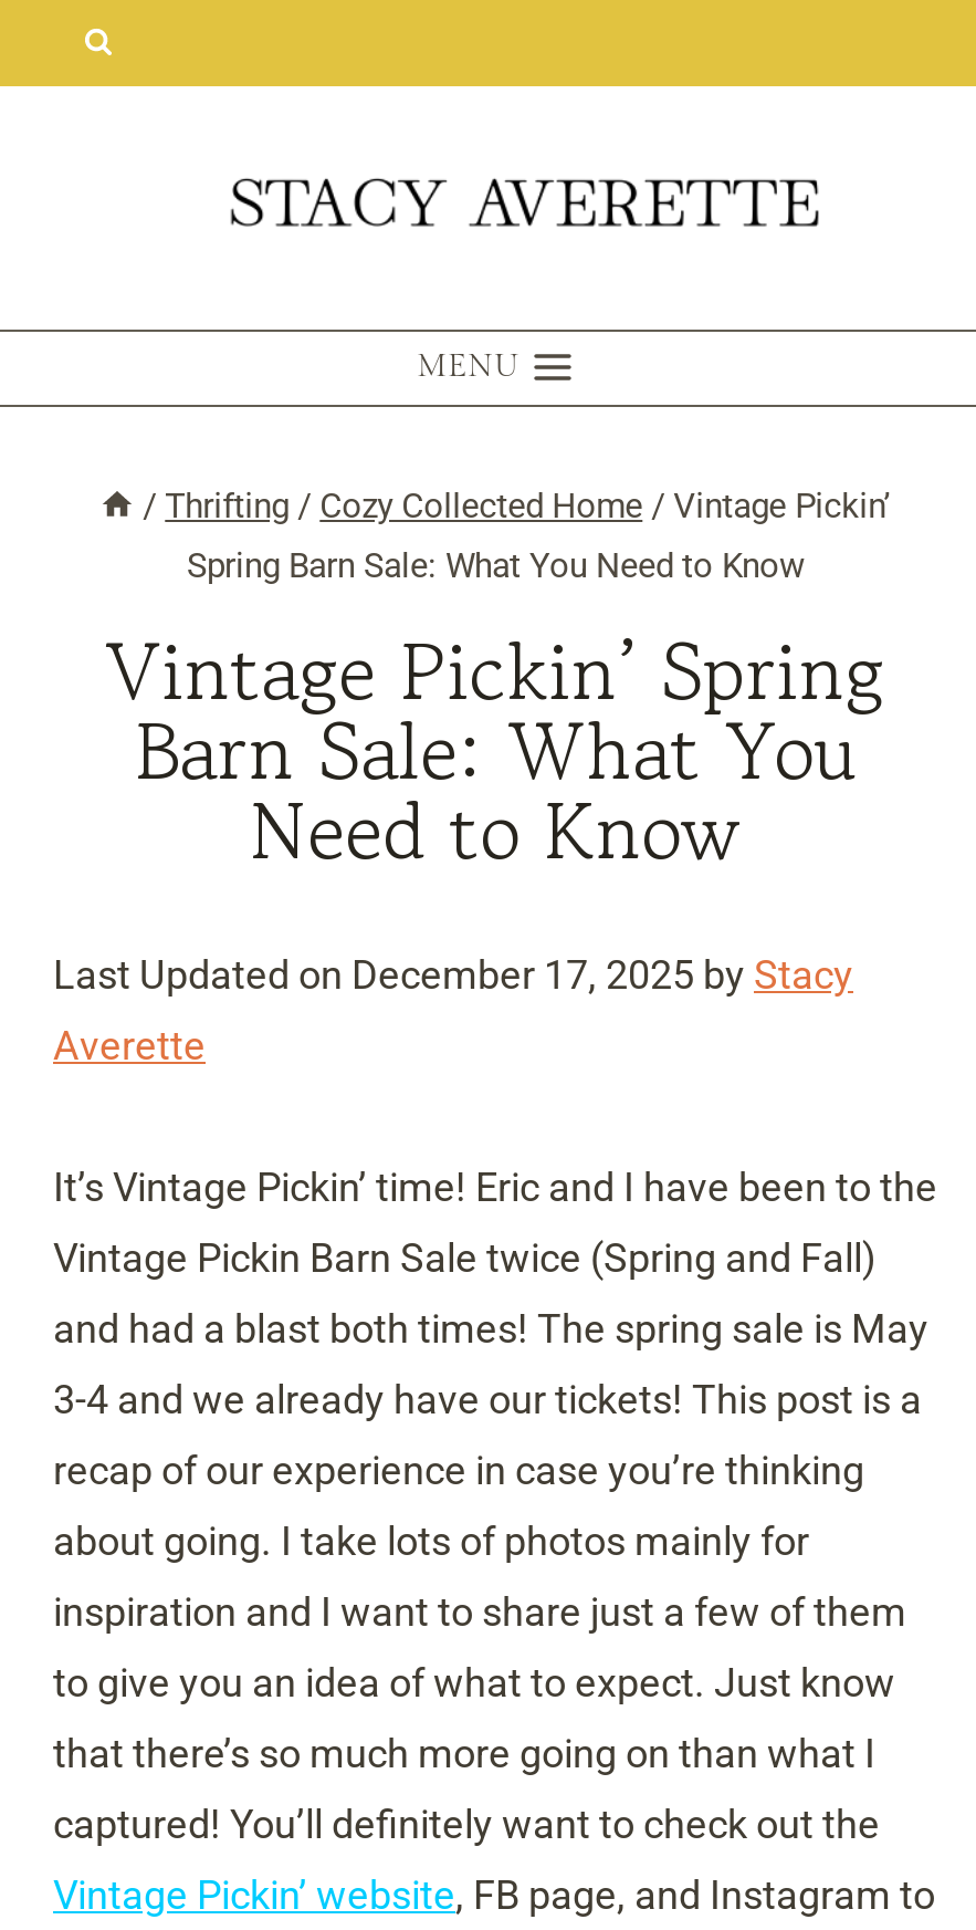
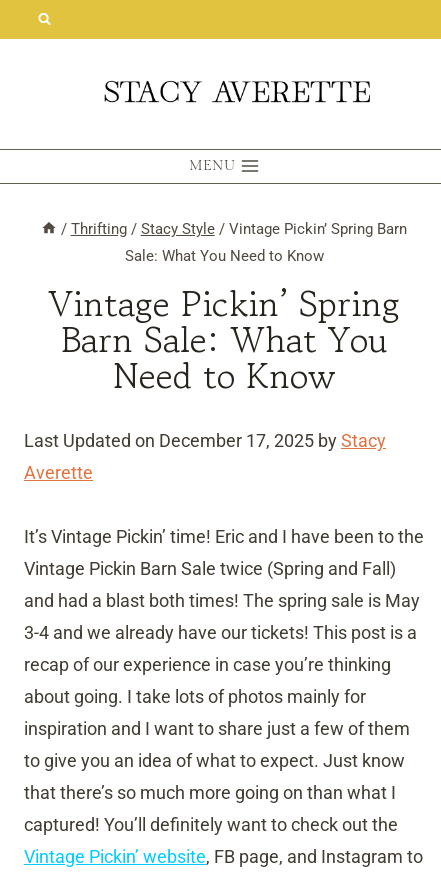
- / Thrifting / Cozy Collected Home / Vintage Pickin’
+ / Thrifting / Stacy Style / Vintage Pickin’ Spring Barn

- Spring Barn Sale: What You Need to Know
+ Sale: What You Need to Know
